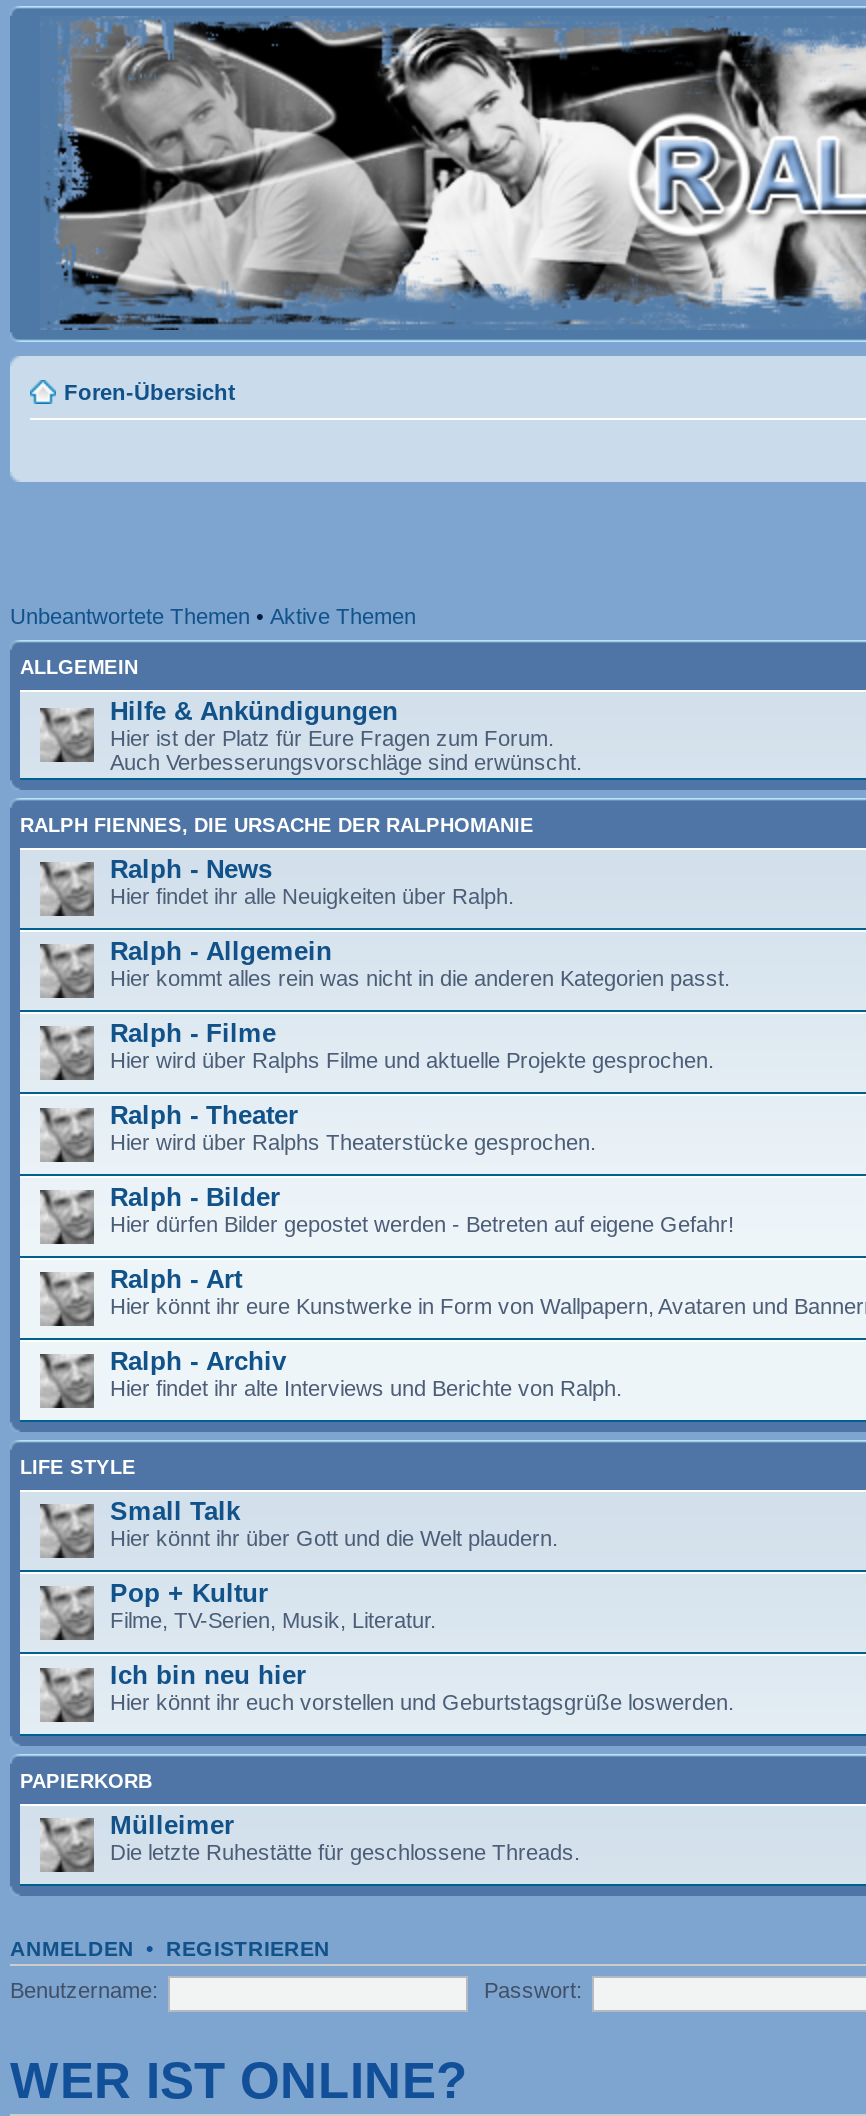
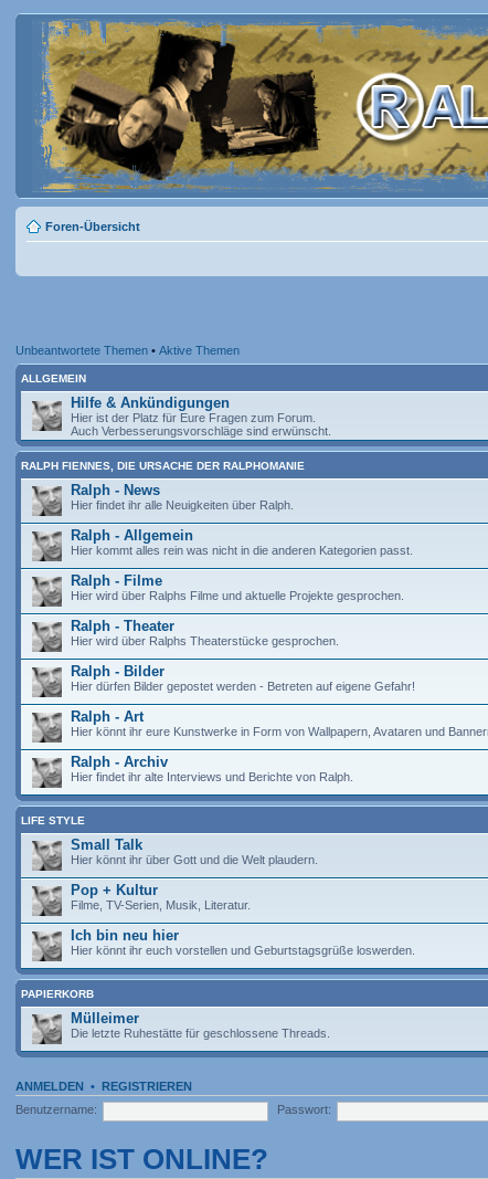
- [image]
+ [image]
